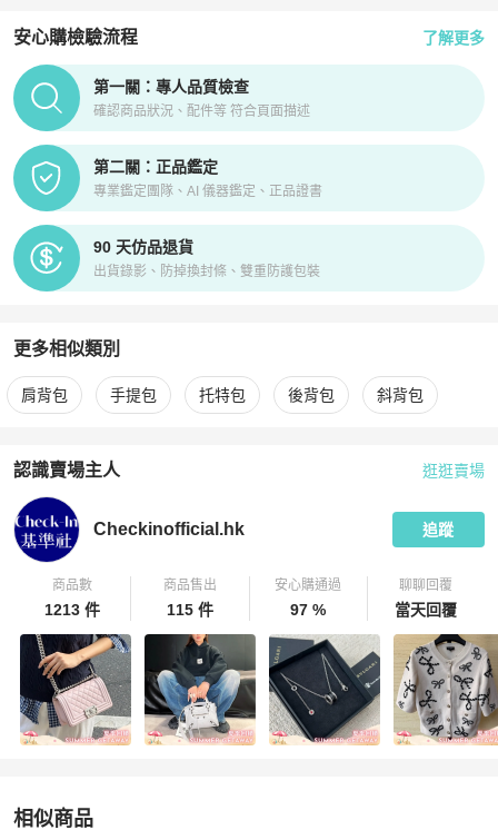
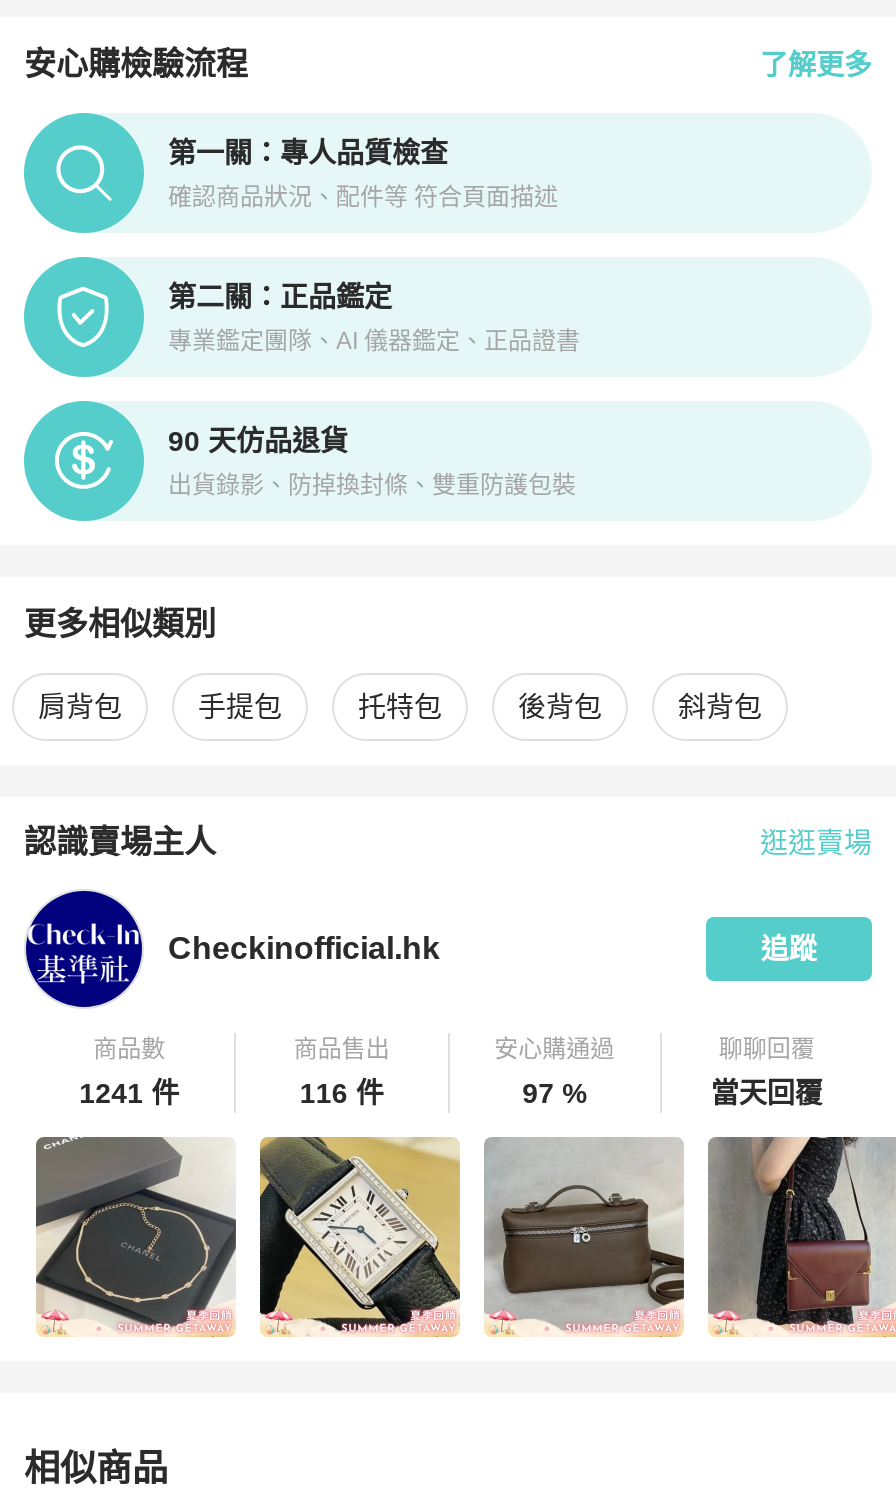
- 1213 件
+ 1241 件

- 115 件
+ 116 件

- [image]
+ [image]

- [image]
+ [image]

- [image]
+ [image]

- [image]
+ [image]
